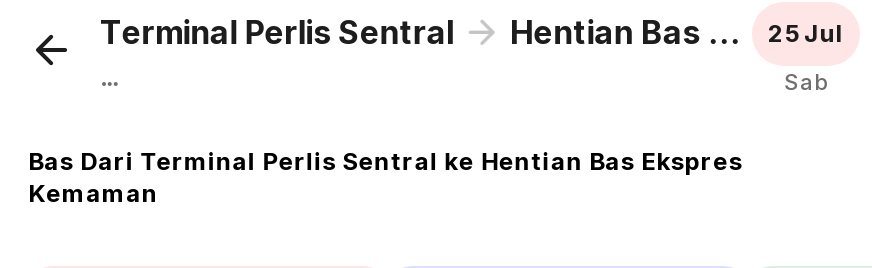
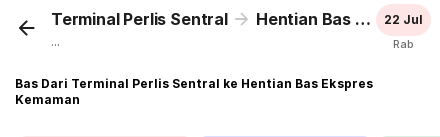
- 25 Jul
+ 22 Jul

- Sab
+ Rab
